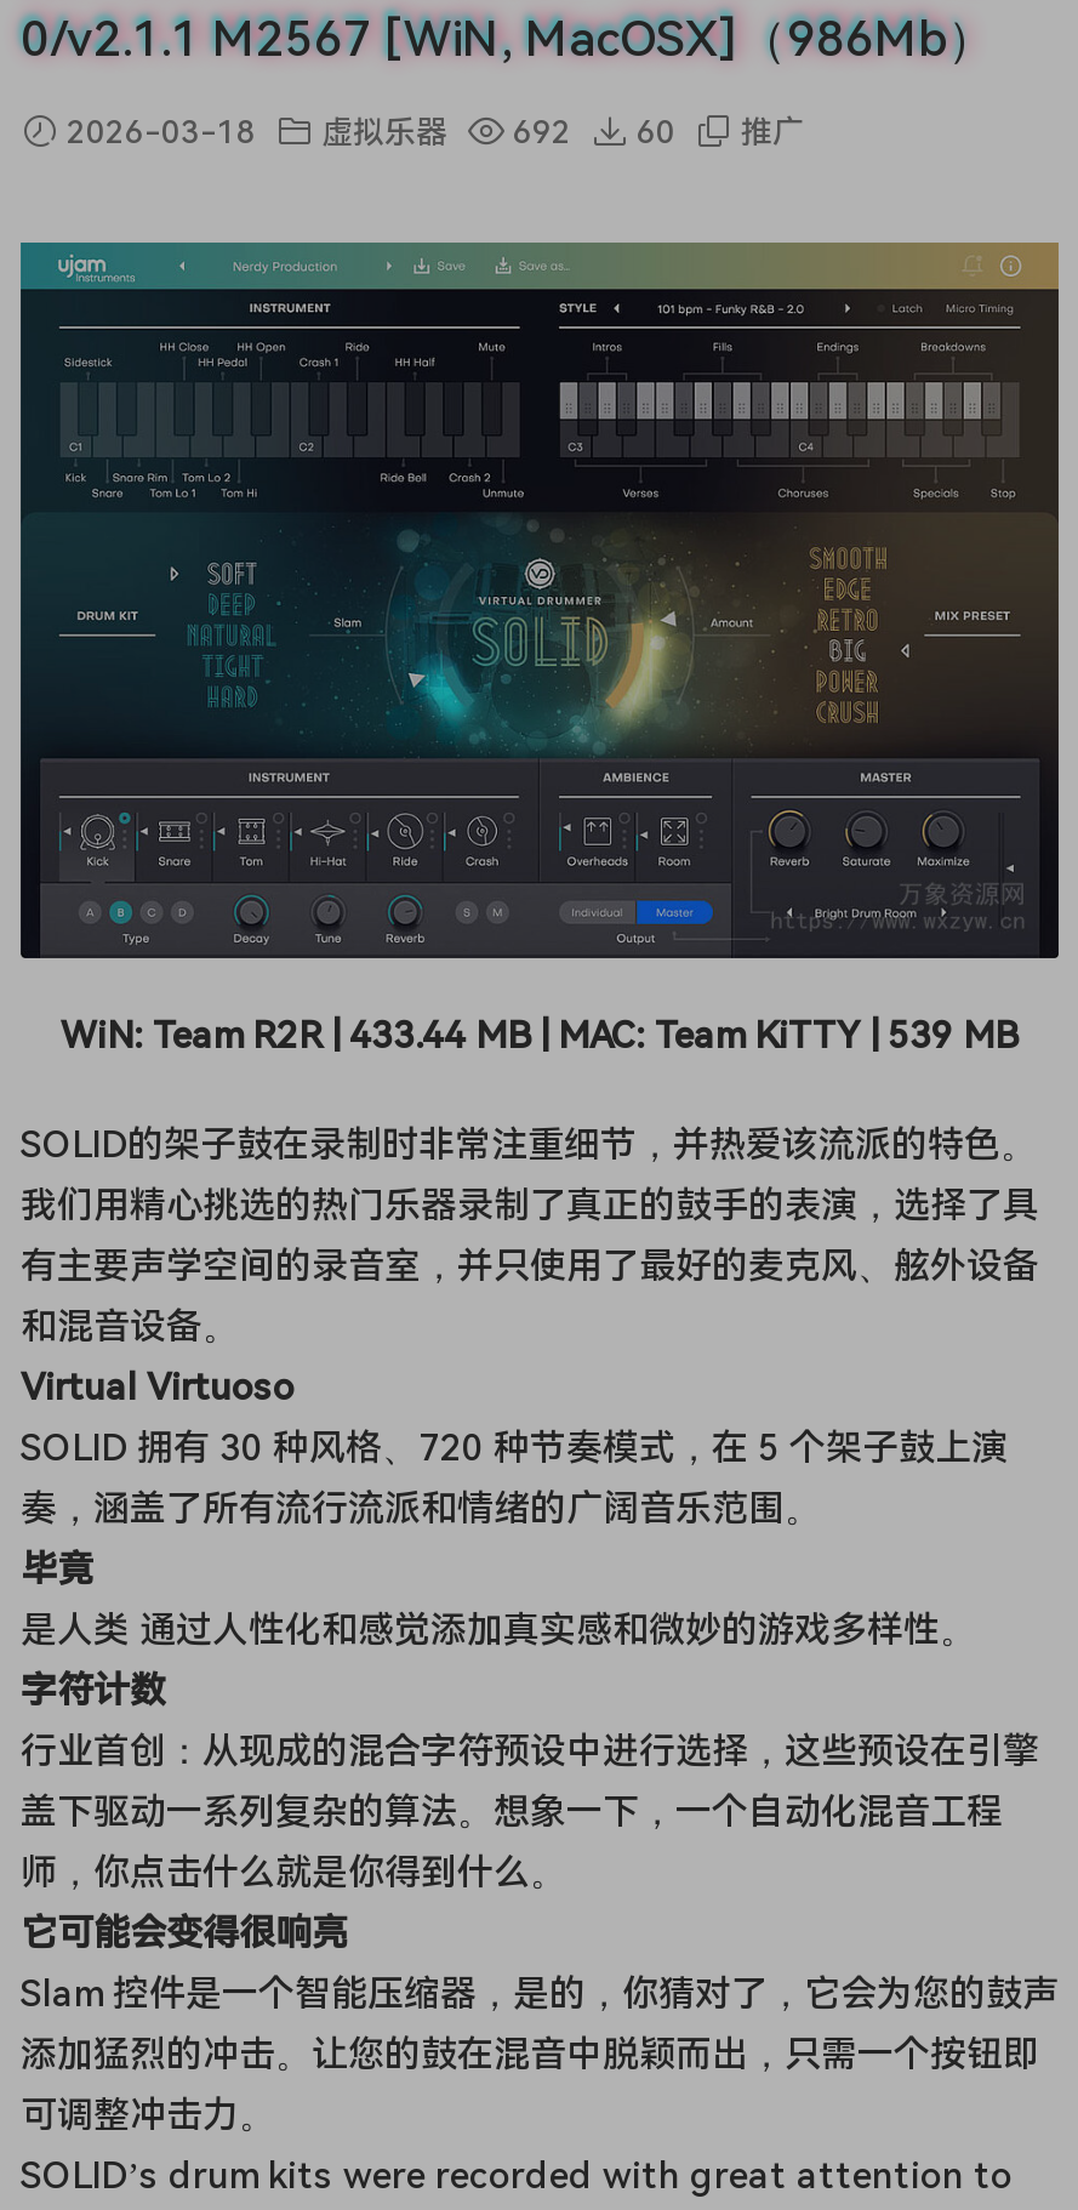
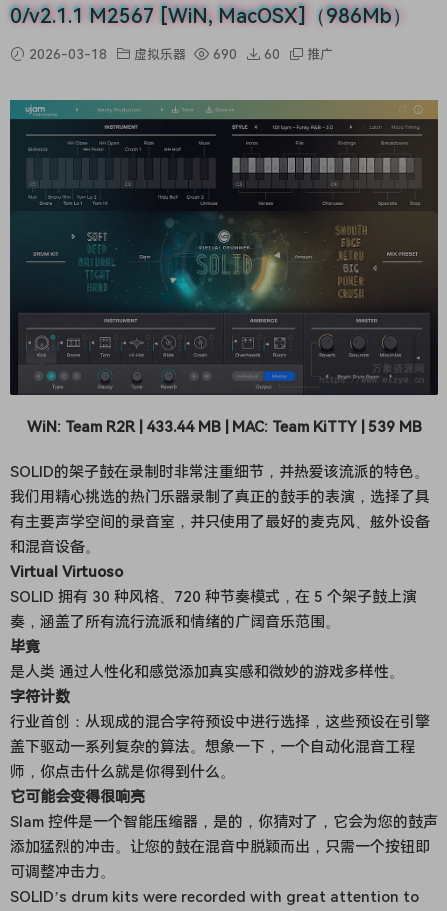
- 2026-03-18 虚拟乐器 692 60 推广
+ 2026-03-18 虚拟乐器 690 60 推广
